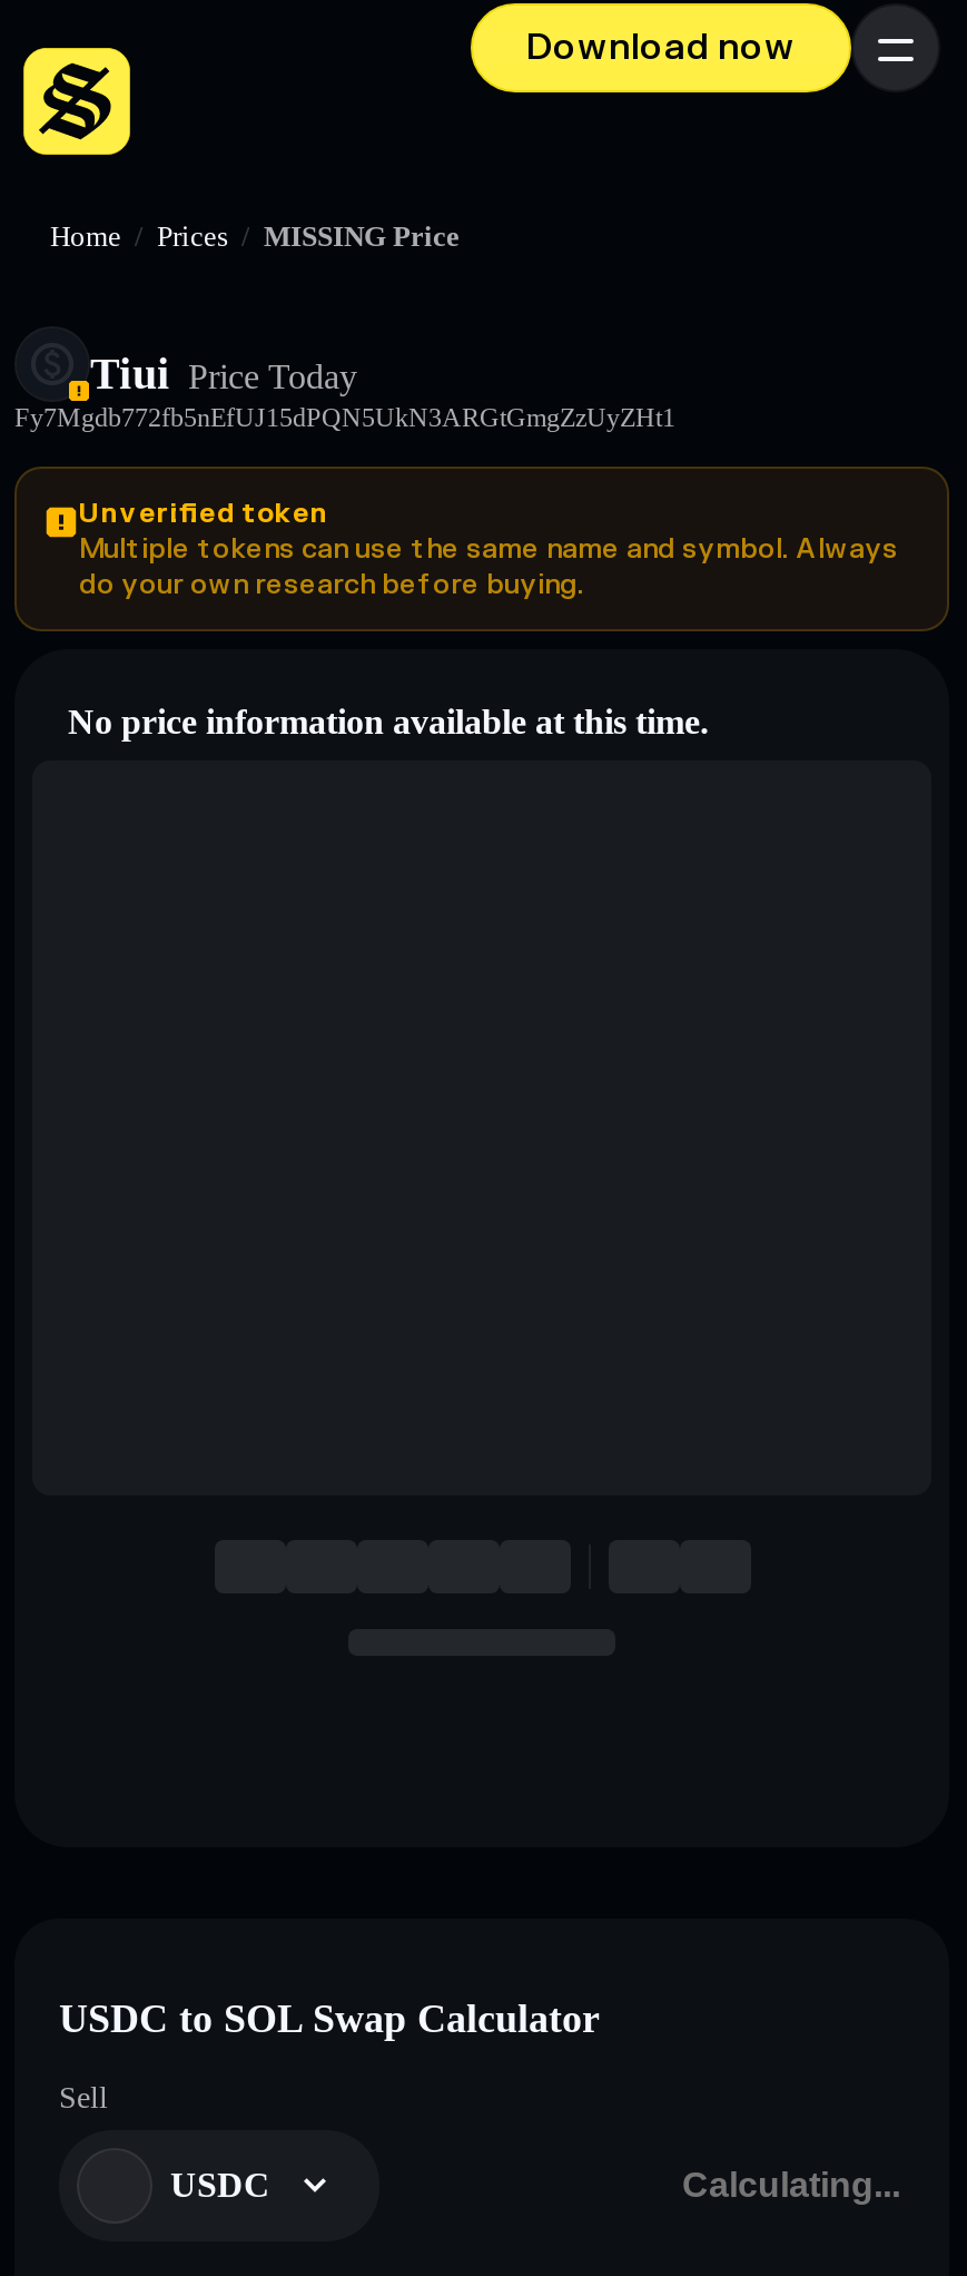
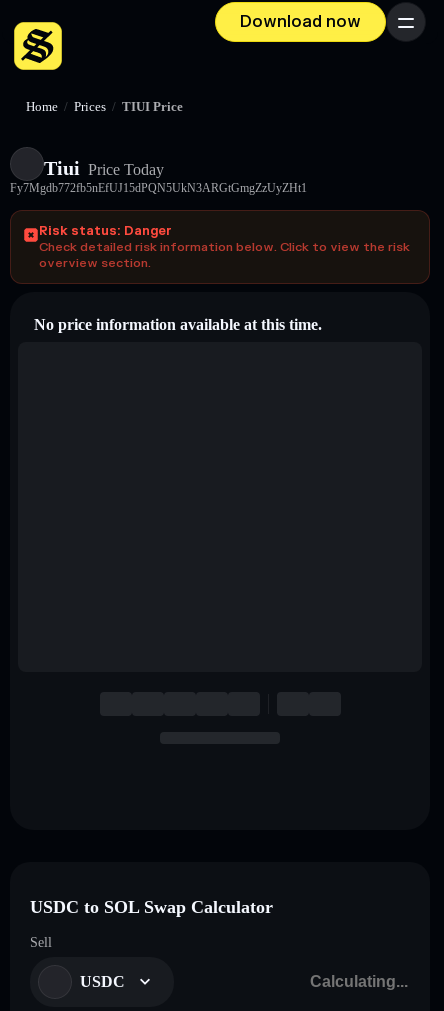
- Home / Prices / MISSING Price
+ Home / Prices / TIUI Price

- Tiui Price Today
+ Tiuiㅤ Price Today

- Unverified token
- Multiple tokens can use the same name and symbol. Always
- do your own research before buying.
+ Risk status: Danger
+ Check detailed risk information below. Click to view the risk
+ overview section.
